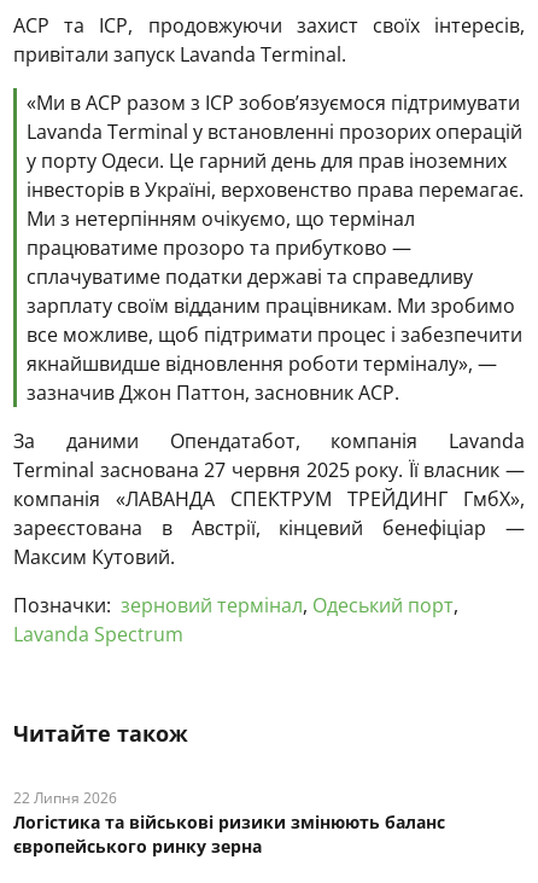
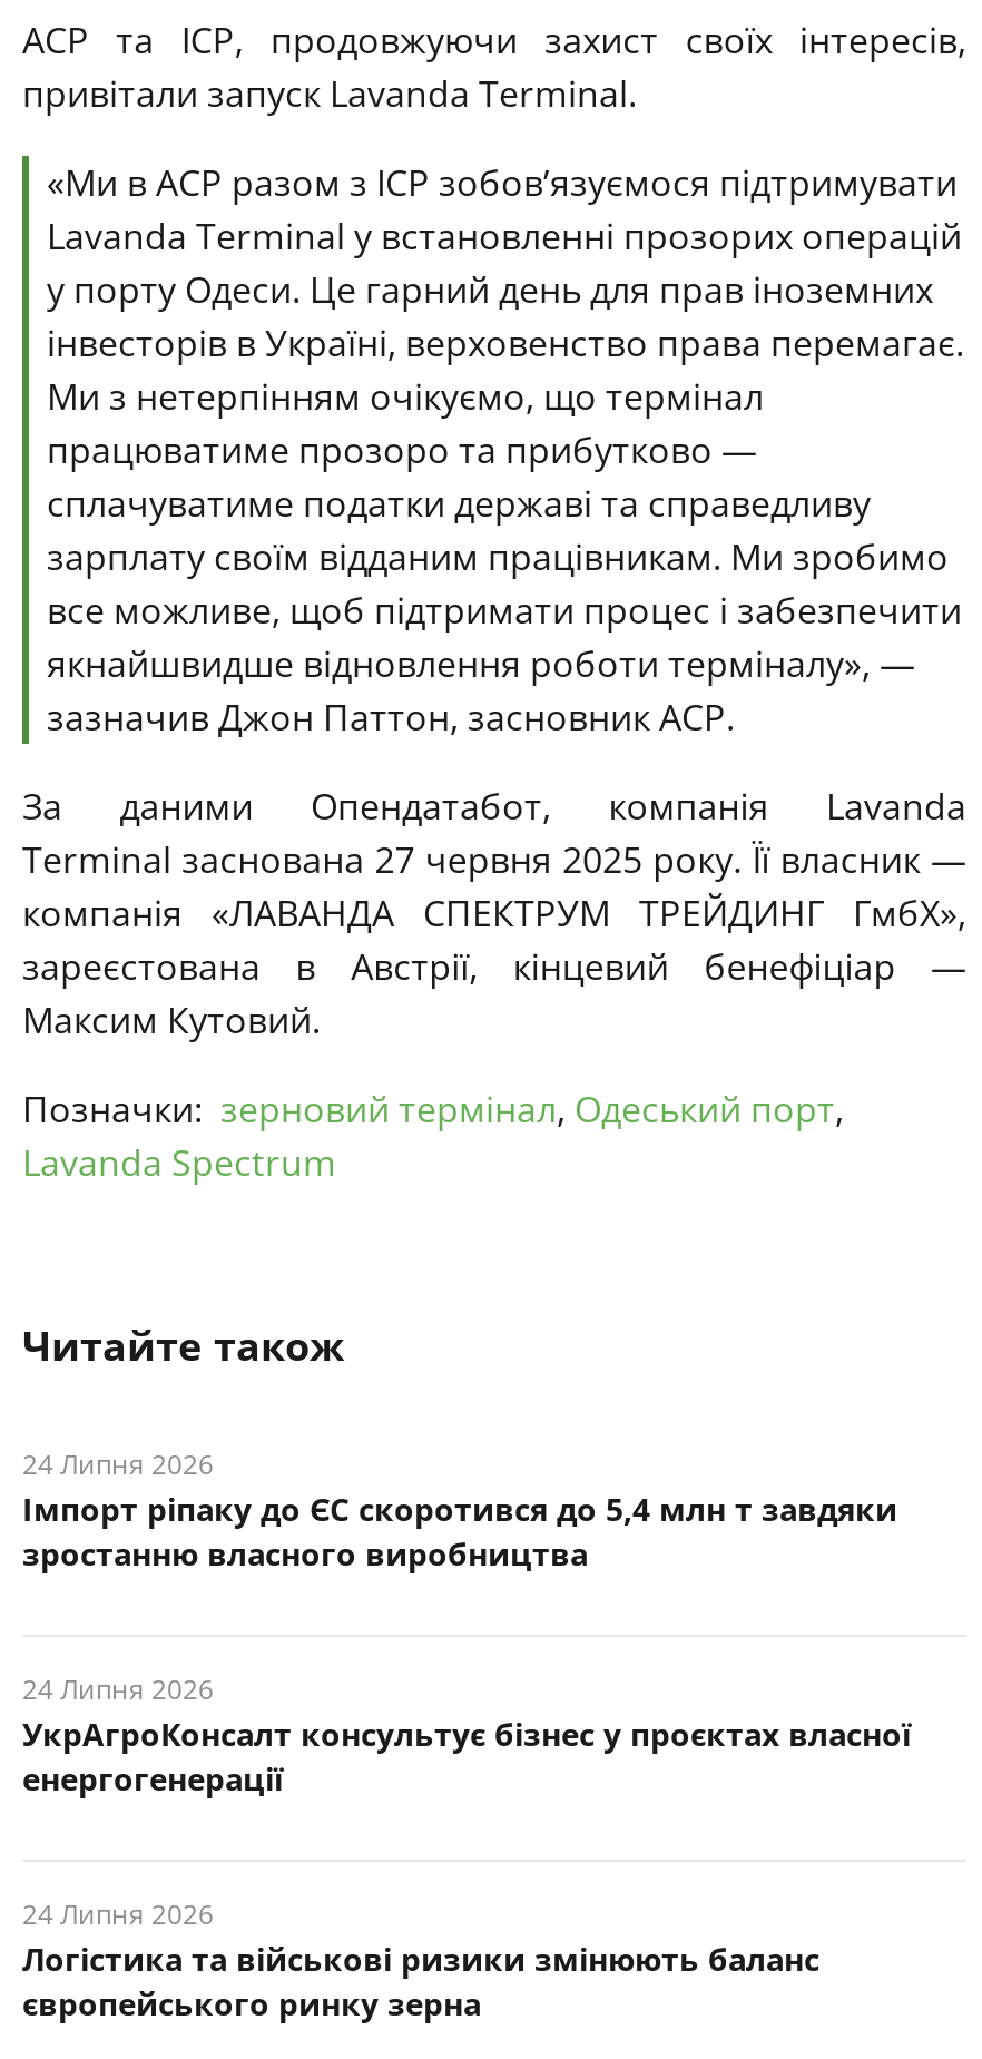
- 22 Липня 2026
+ 24 Липня 2026
+ Імпорт ріпаку до ЄС скоротився до 5,4 млн т завдяки
+ зростанню власного виробництва
+ 24 Липня 2026
+ УкрАгроКонсалт консультує бізнес у проєктах власної
+ енергогенерації
+ 24 Липня 2026
